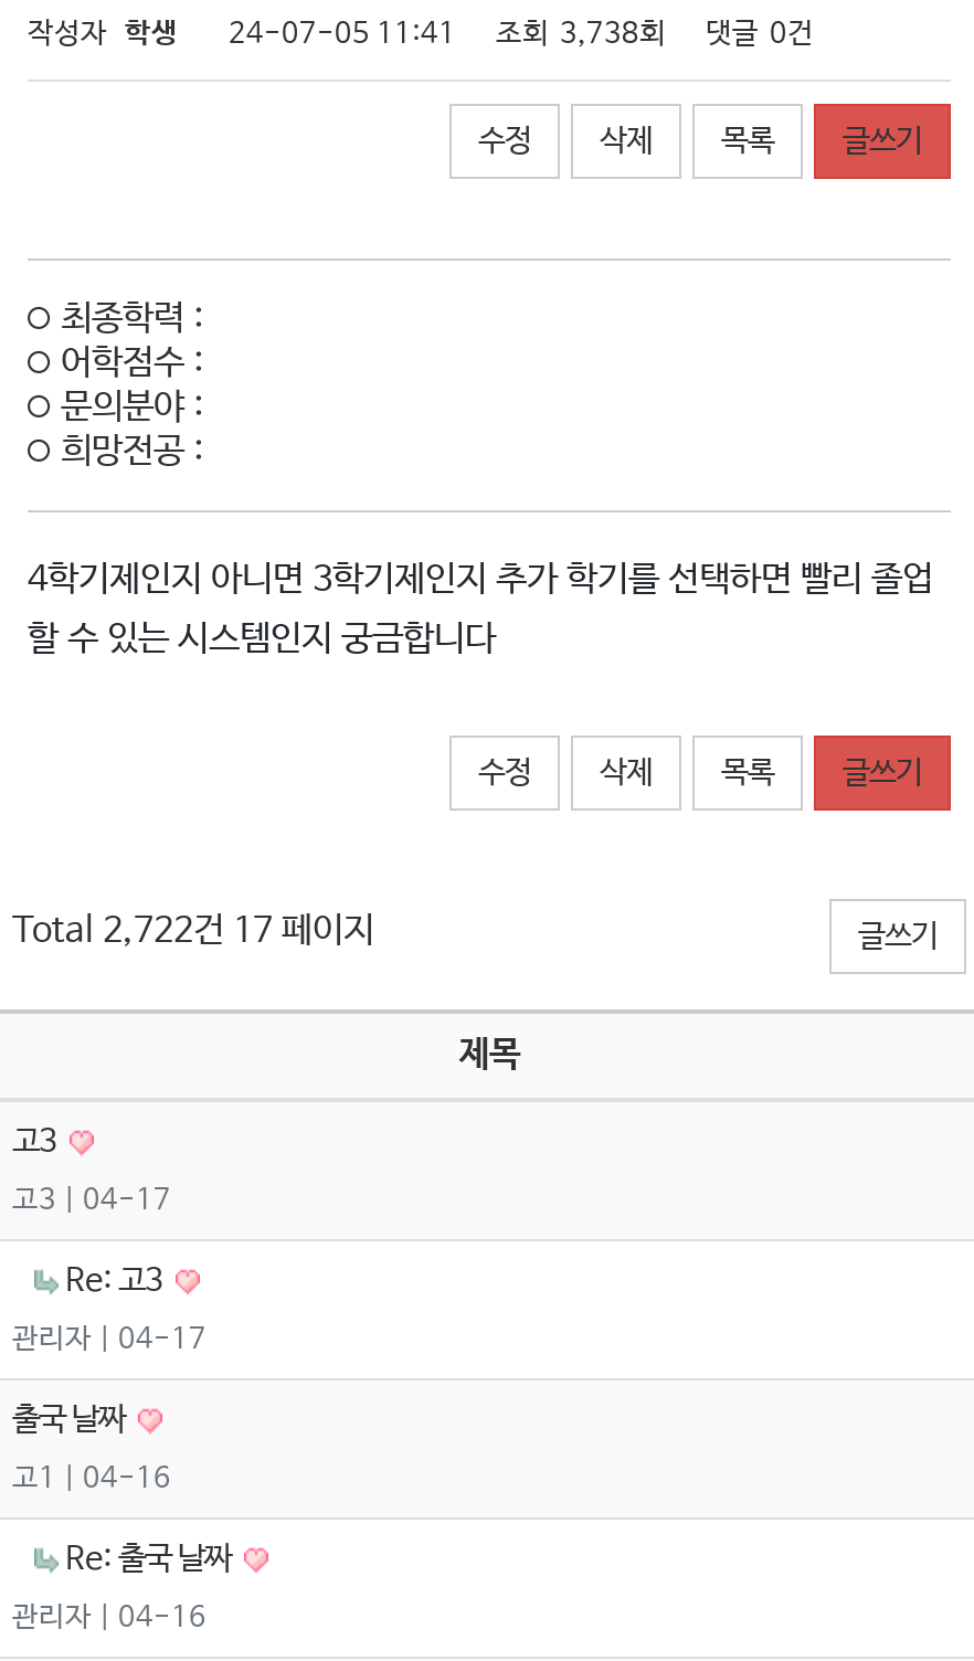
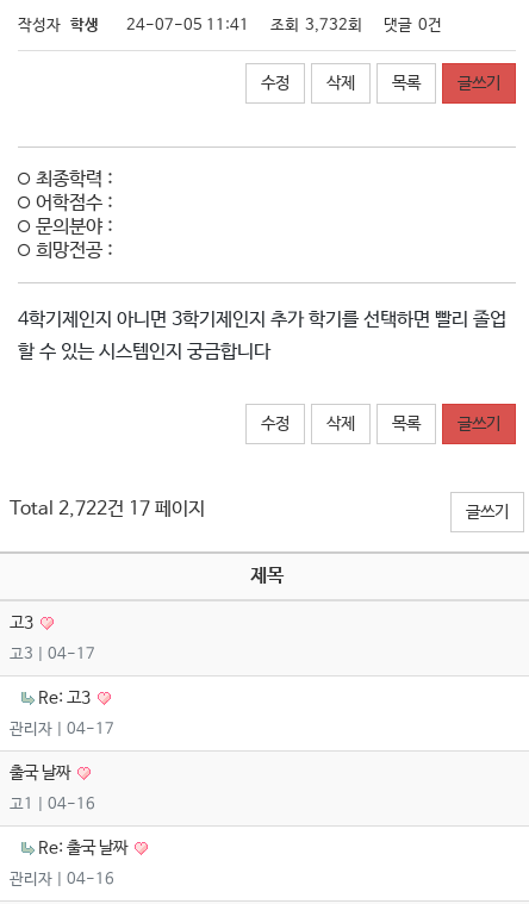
- 작성자 학생 24-07-05 11:41 조회 3,738회 댓글 0건
+ 작성자 학생 24-07-05 11:41 조회 3,732회 댓글 0건
